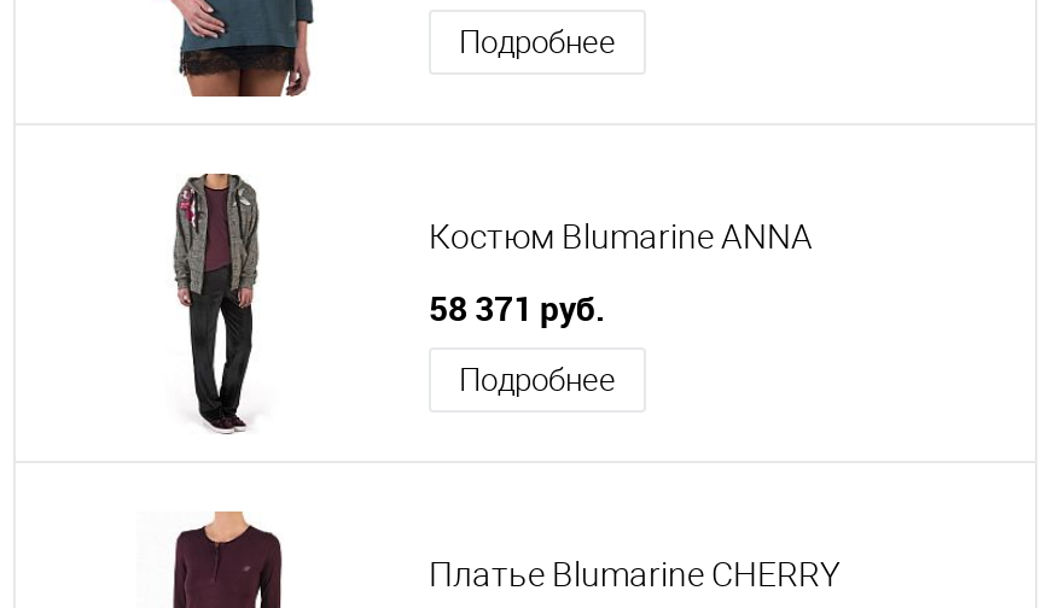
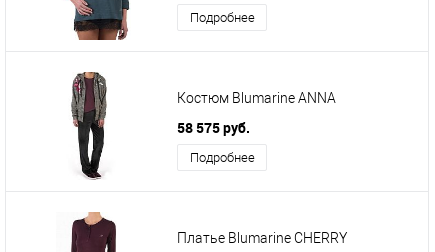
- 58 371 руб.
+ 58 575 руб.
